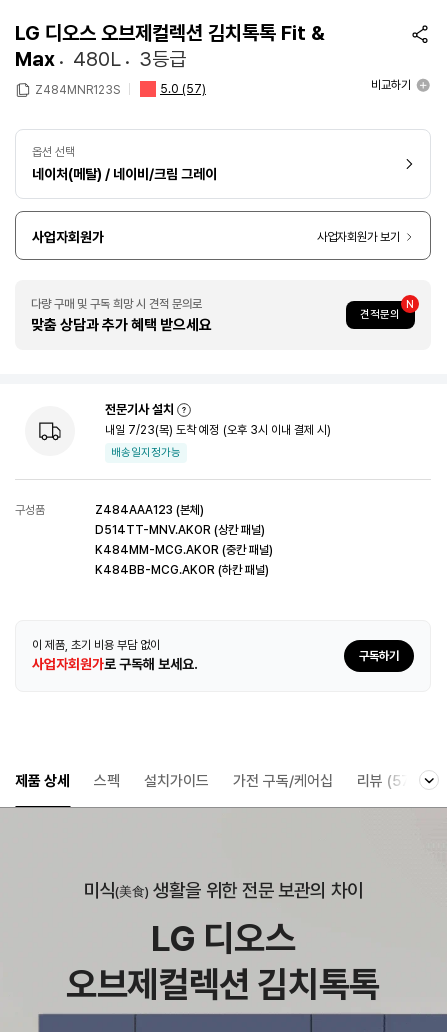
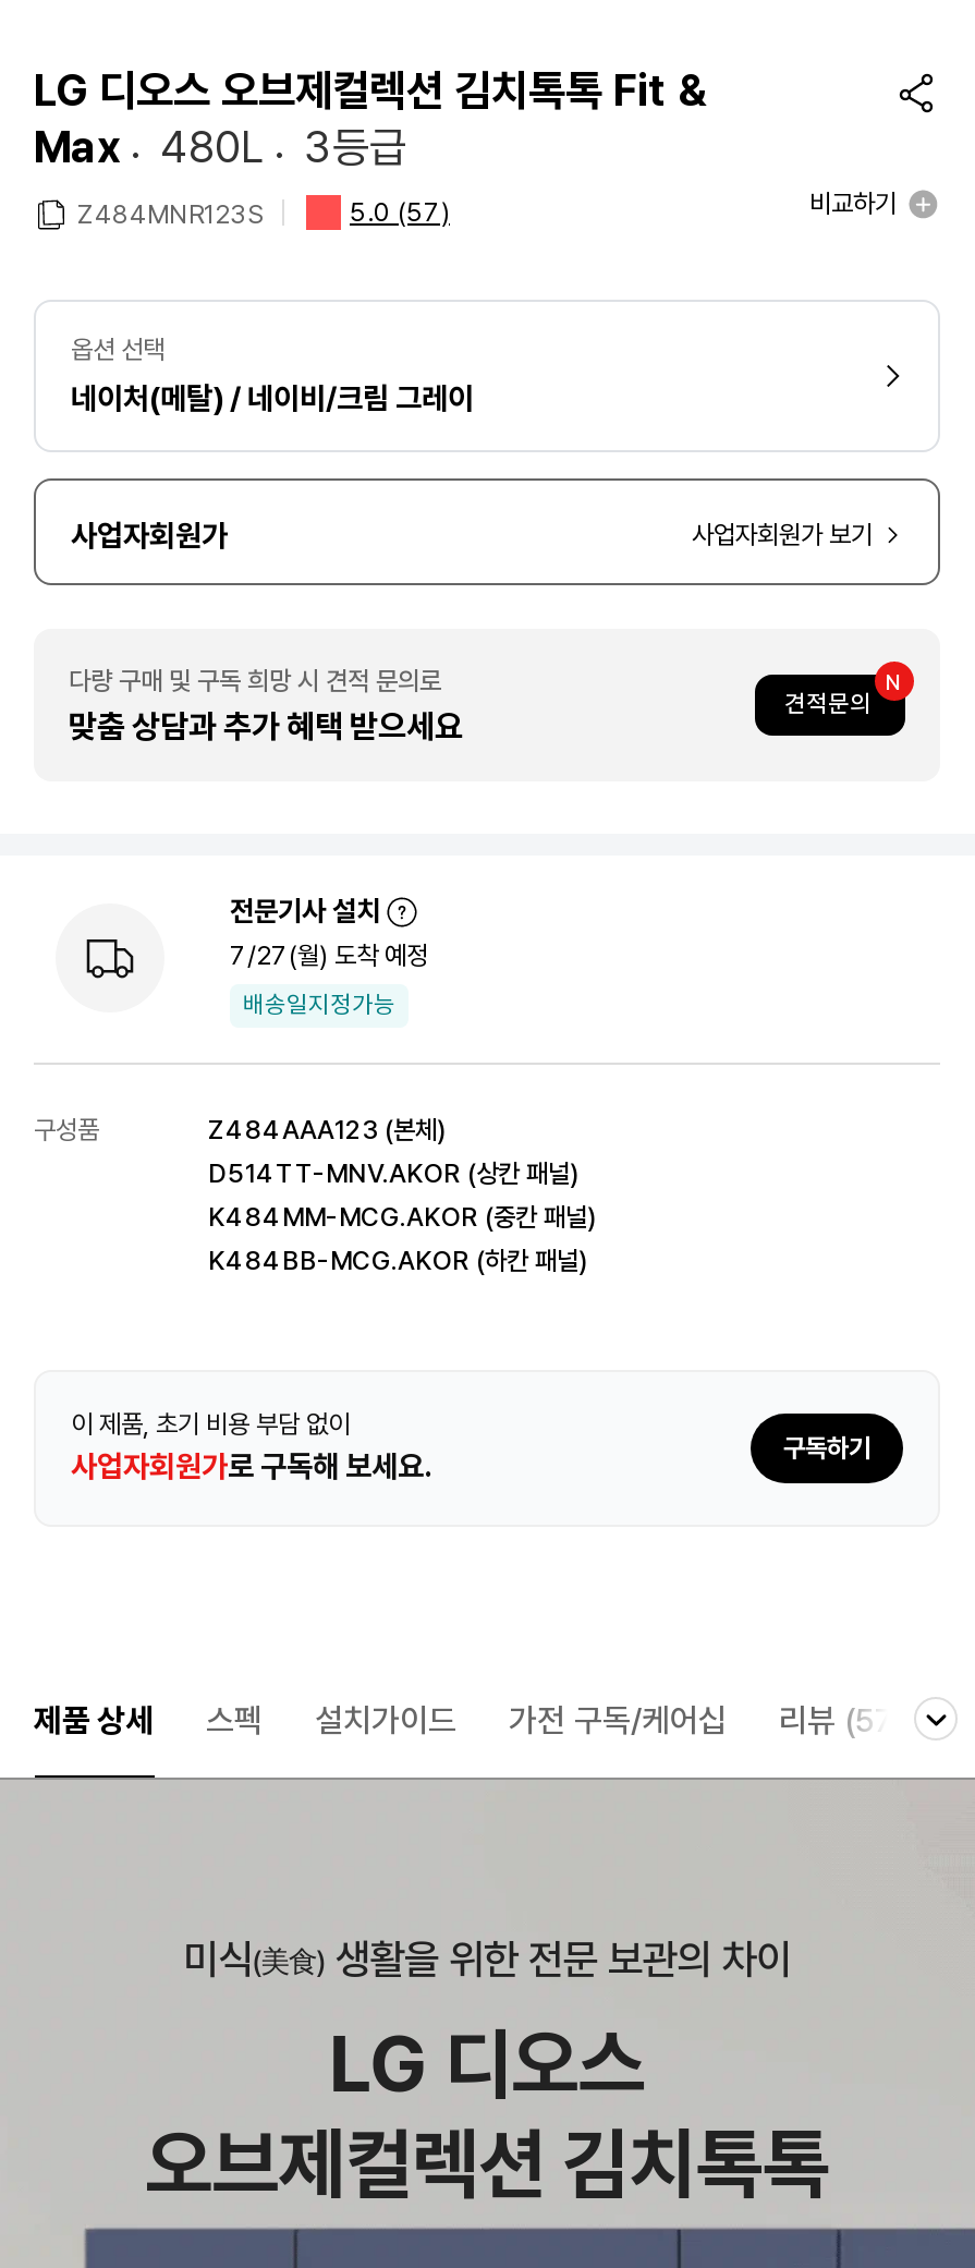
- 내일 7/23(목) 도착 예정 (오후 3시 이내 결제 시)
+ 7/27(월) 도착 예정
